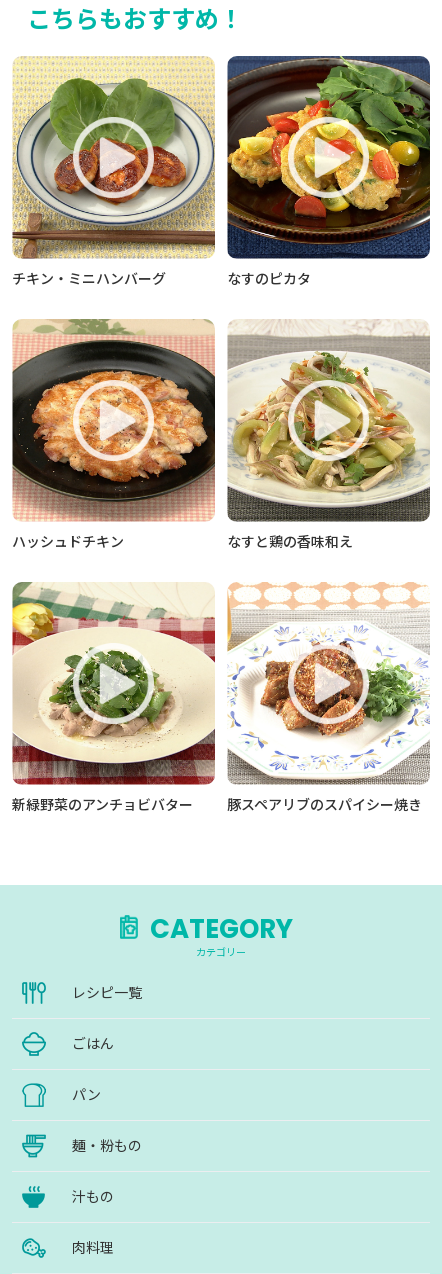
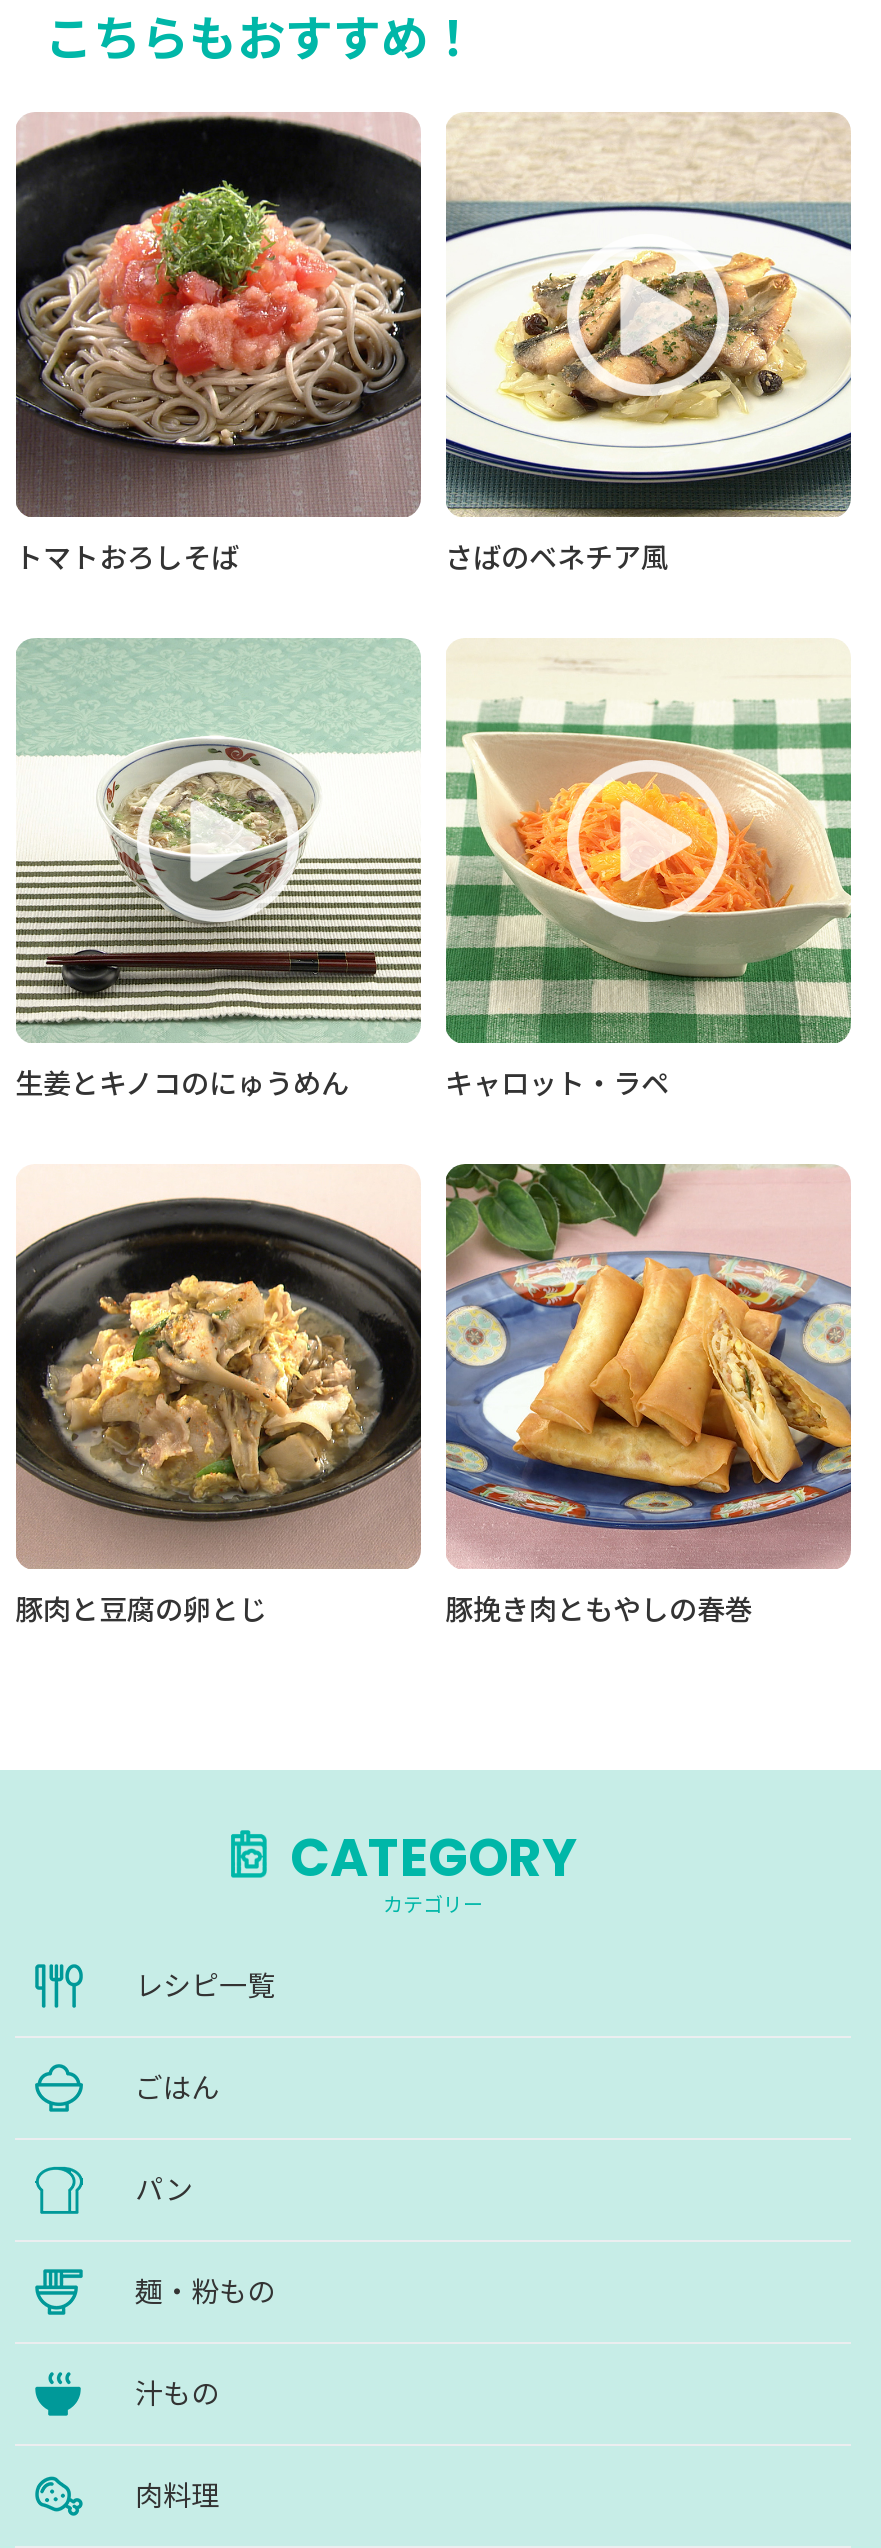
- [image]
- チキン・ミニハンバーグ
- なすのピカタ
+ [image]
+ トマトおろしそば
+ さばのベネチア風

- [image]
+ [image]

- [image]
- ハッシュドチキン
- なすと鶏の香味和え
+ [image]
+ 生姜とキノコのにゅうめん
+ キャロット・ラペ

- [image]
+ [image]

- [image]
- 新緑野菜のアンチョビバター
- 豚スペアリブのスパイシー焼き
+ [image]
+ 豚肉と豆腐の卵とじ
+ 豚挽き肉ともやしの春巻

- [image]
+ [image]
